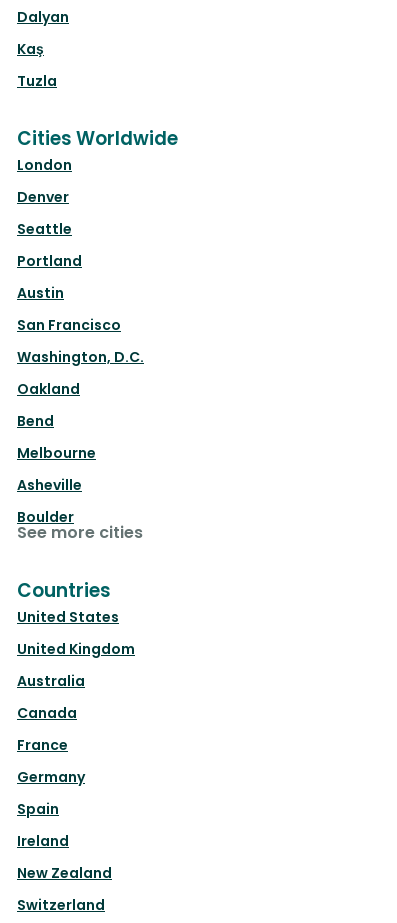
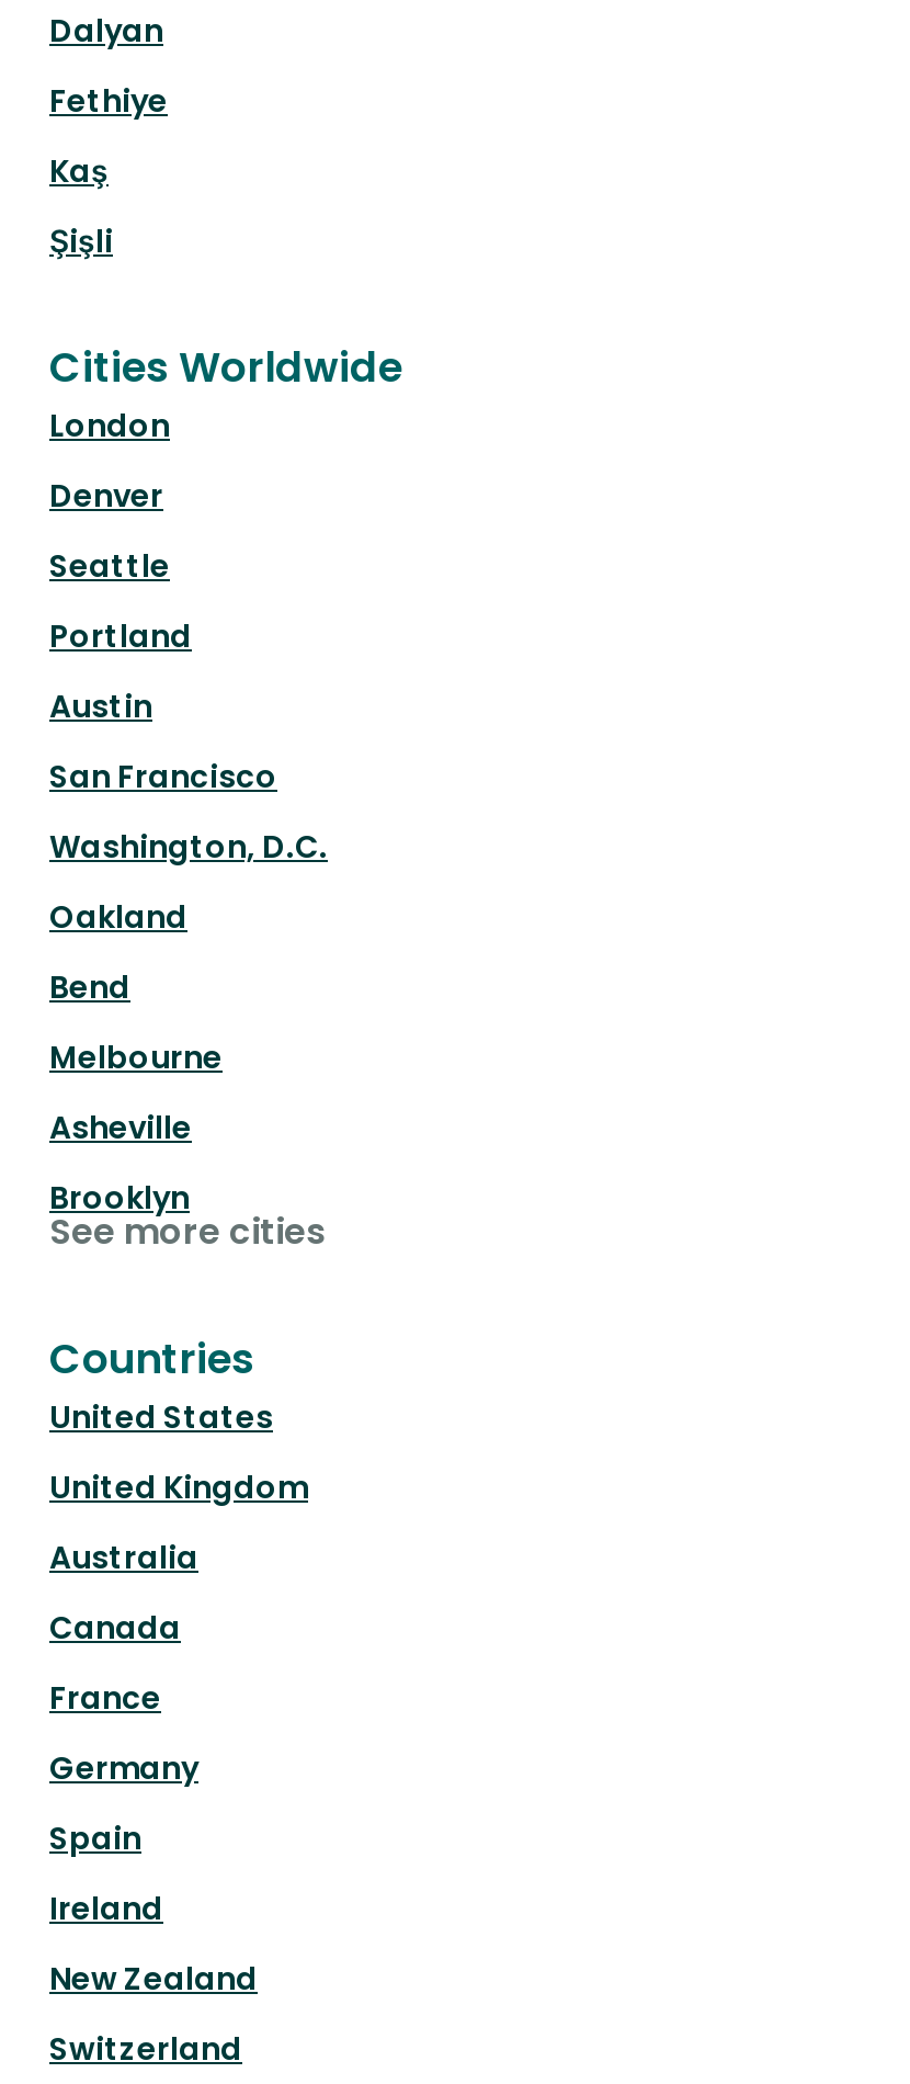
+ Fethiye

- Tuzla
+ Şişli

- Boulder
+ Brooklyn
